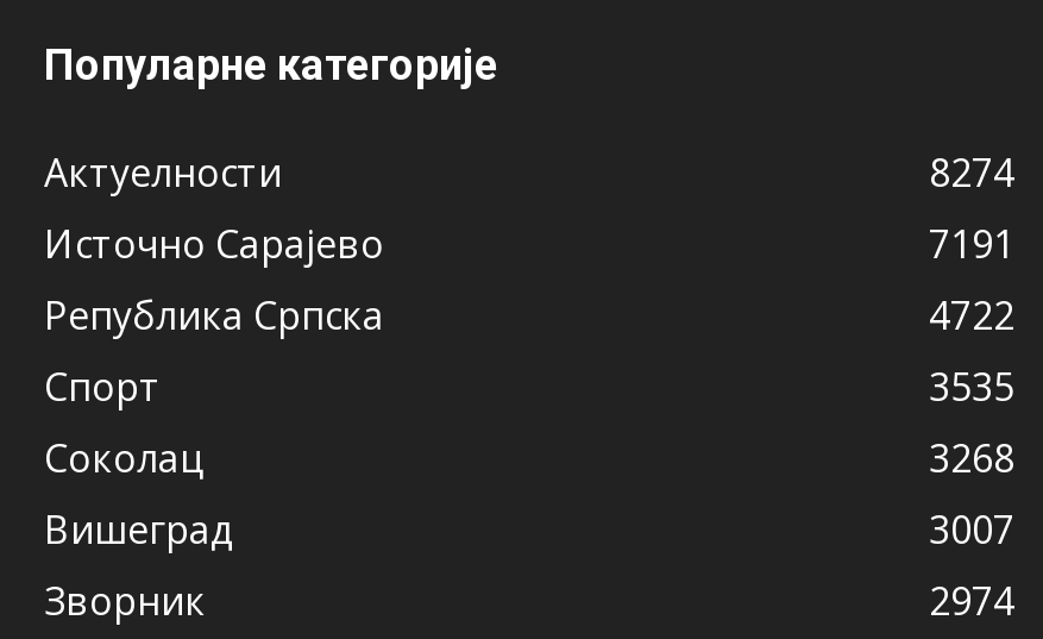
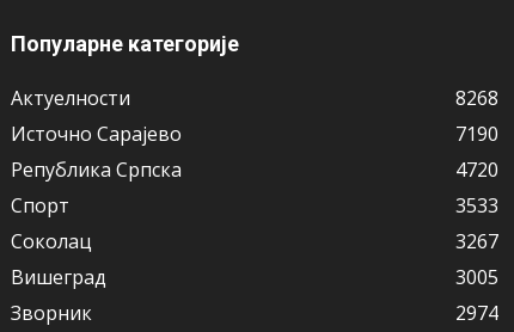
- 8274
+ 8268

- 7191
+ 7190

- 4722
+ 4720

- 3535
+ 3533

- 3268
+ 3267

- 3007
+ 3005
